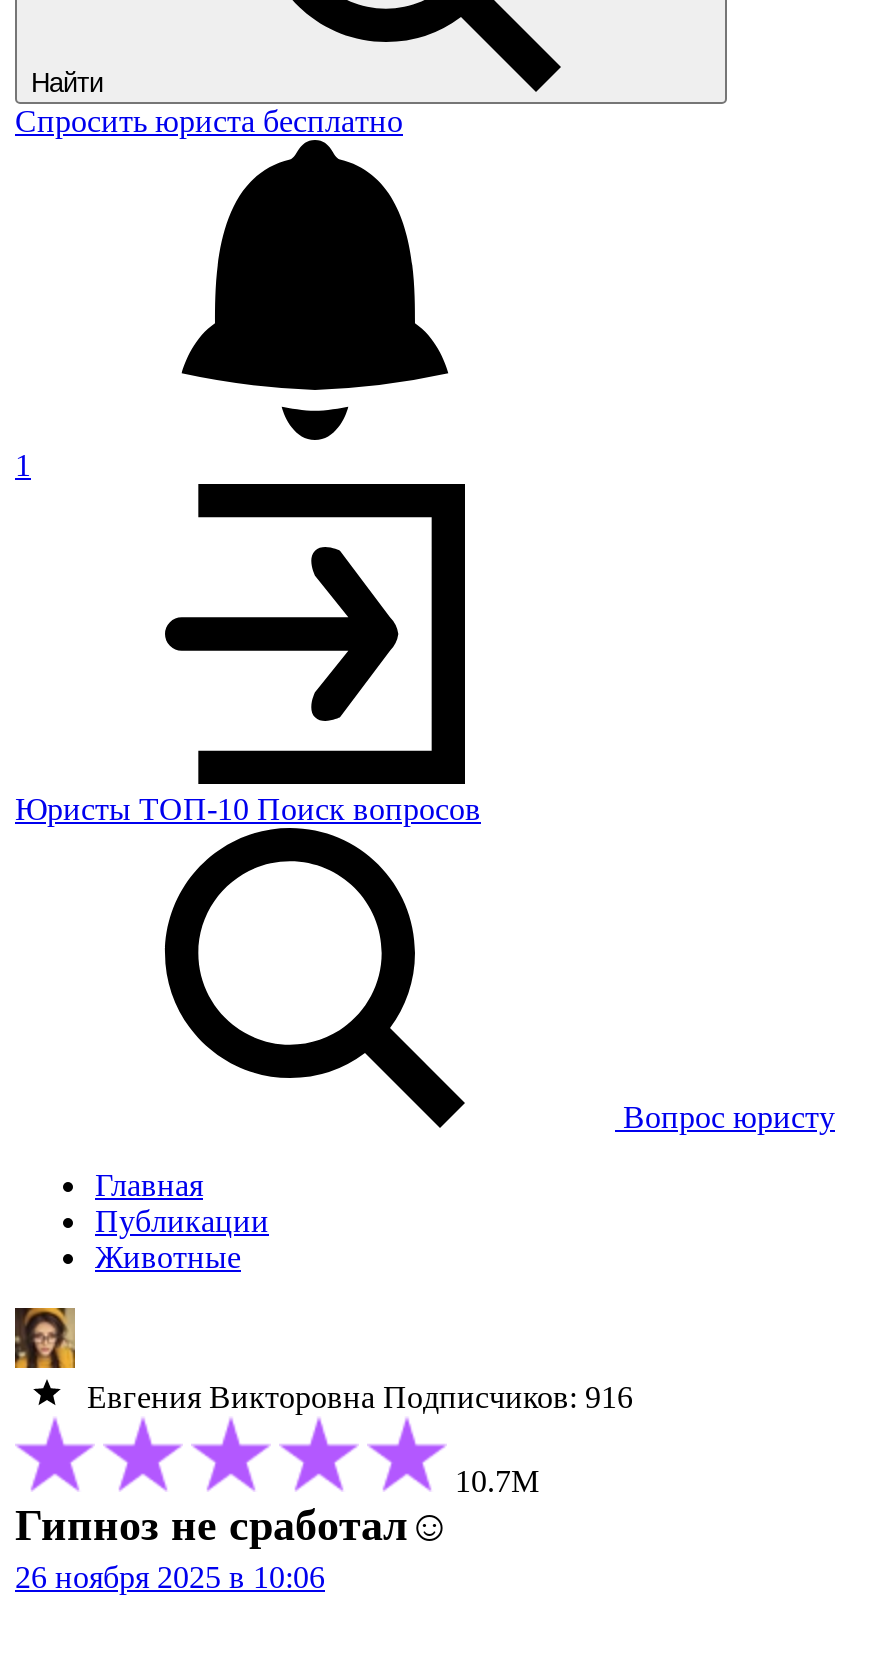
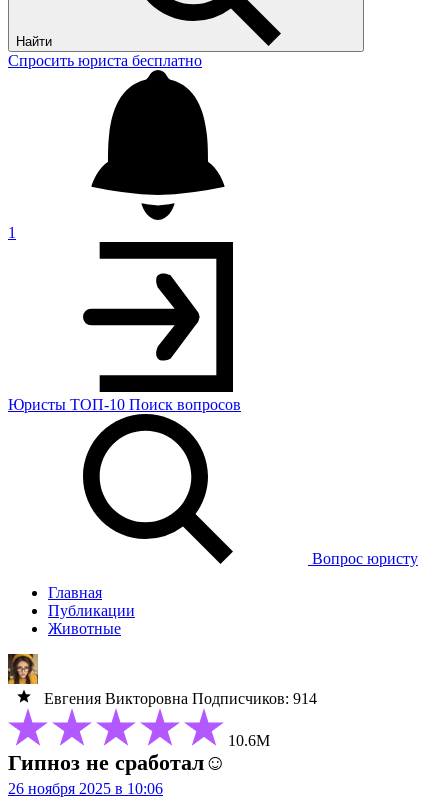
- Евгения Викторовна Подписчиков: 916
+ Евгения Викторовна Подписчиков: 914

- 10.7М
+ 10.6М
